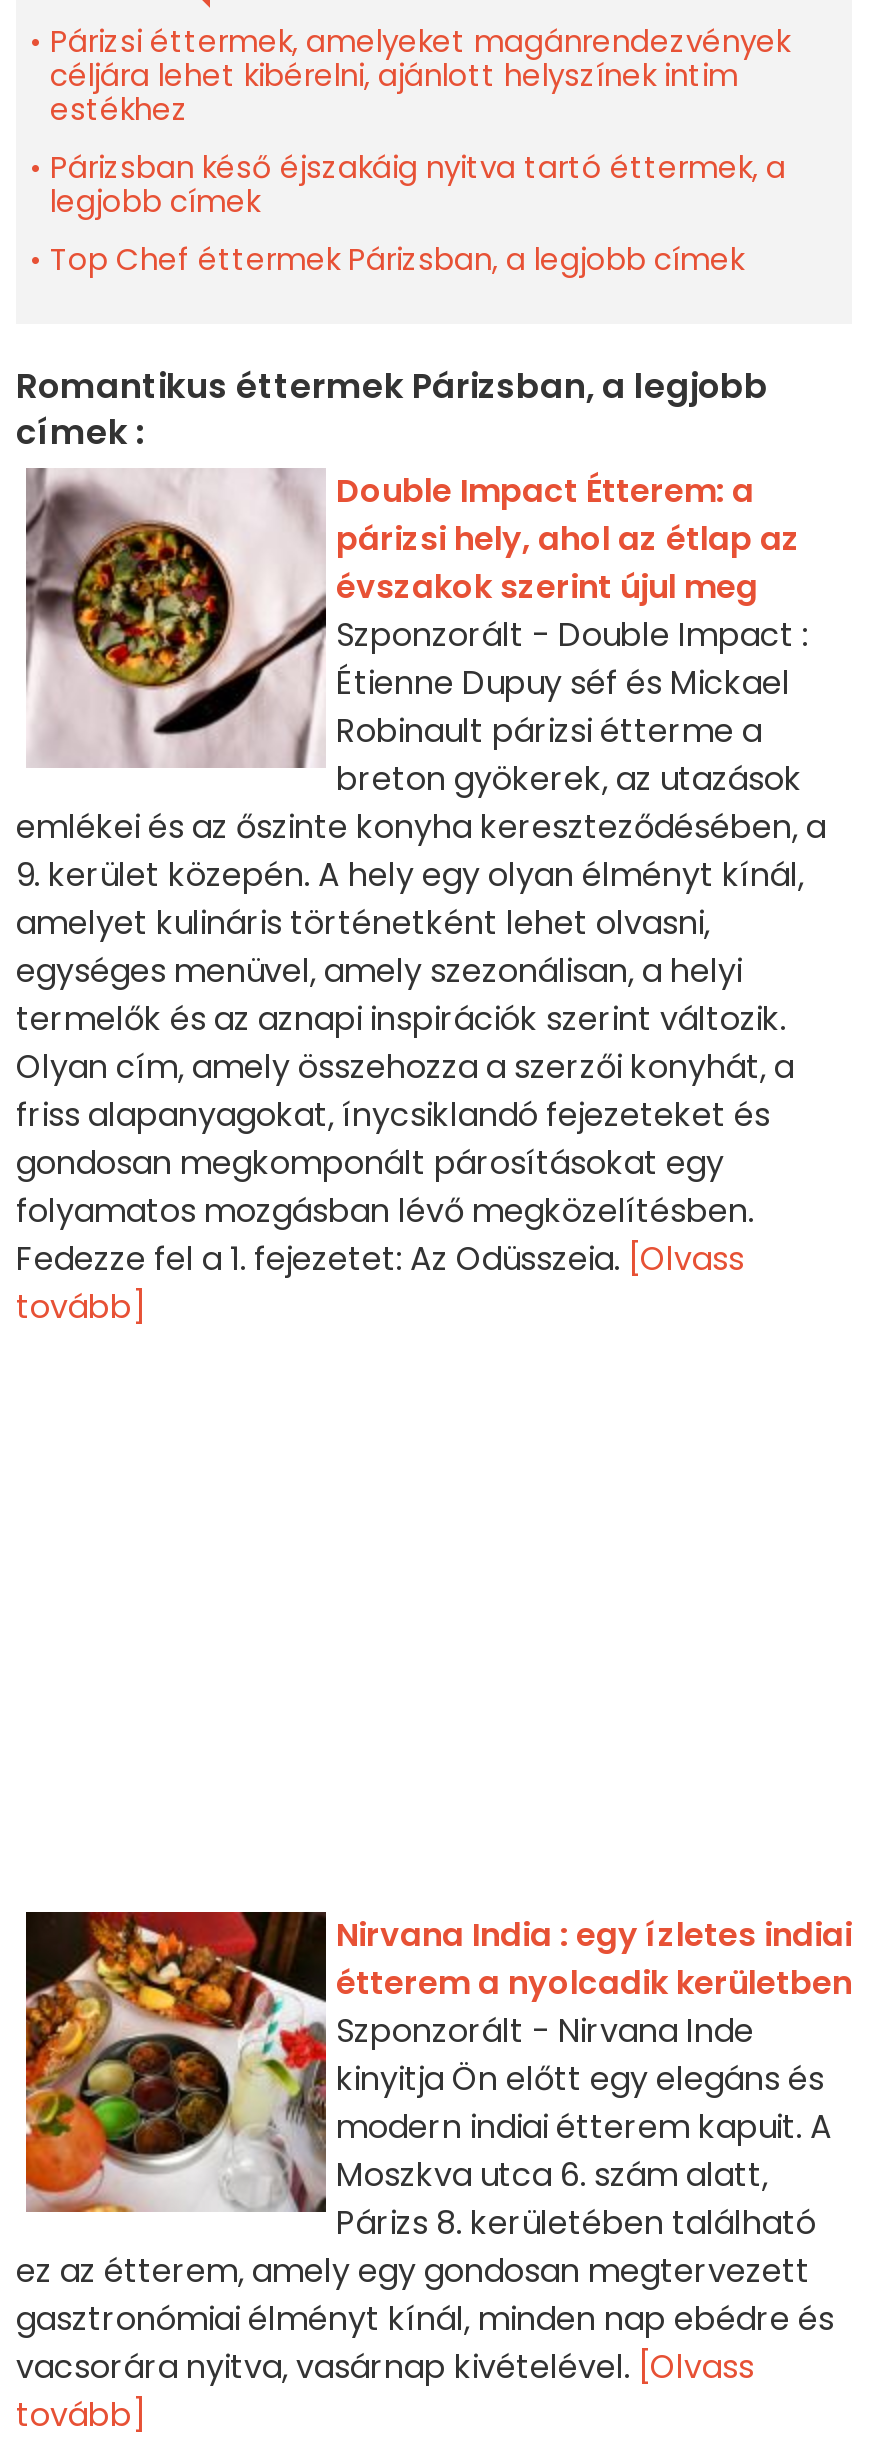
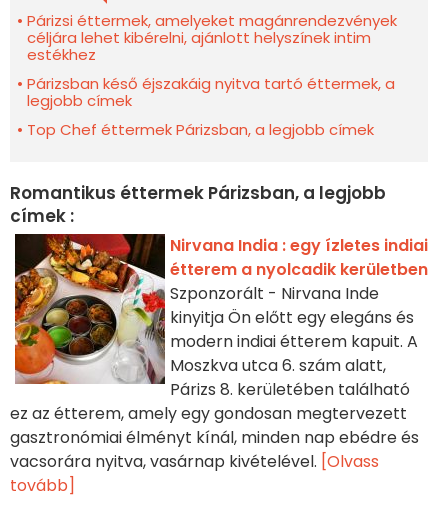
- [image]
- Double Impact Étterem: a
- párizsi hely, ahol az étlap az
- évszakok szerint újul meg
- Szponzorált - Double Impact :
- Étienne Dupuy séf és Mickael
- Robinault párizsi étterme a
- breton gyökerek, az utazások
- emlékei és az őszinte konyha kereszteződésében, a
- 9. kerület közepén. A hely egy olyan élményt kínál,
- amelyet kulináris történetként lehet olvasni,
- egységes menüvel, amely szezonálisan, a helyi
- termelők és az aznapi inspirációk szerint változik.
- Olyan cím, amely összehozza a szerzői konyhát, a
- friss alapanyagokat, ínycsiklandó fejezeteket és
- gondosan megkomponált párosításokat egy
- folyamatos mozgásban lévő megközelítésben.
- Fedezze fel a 1. fejezetet: Az Odüsszeia. [Olvass
- tovább]
